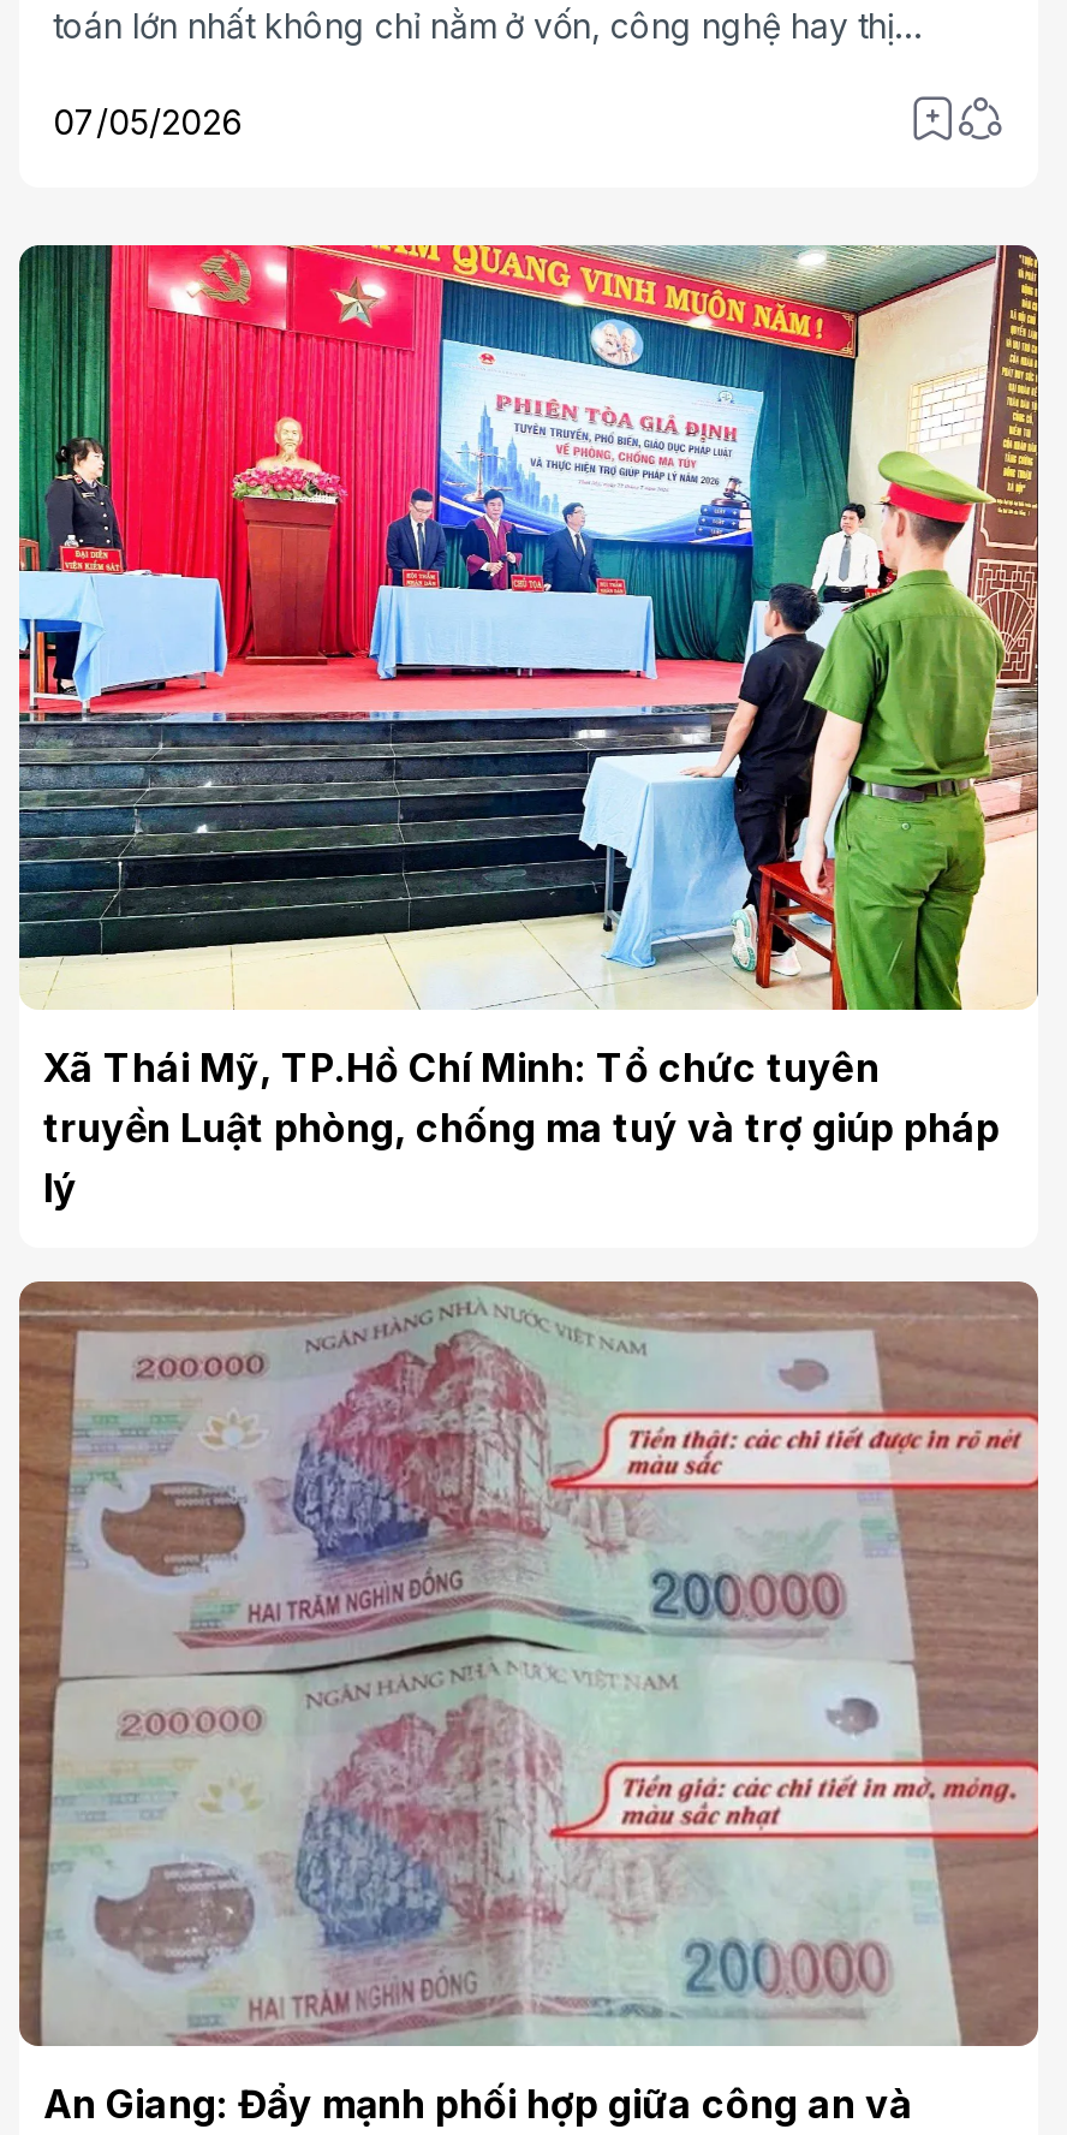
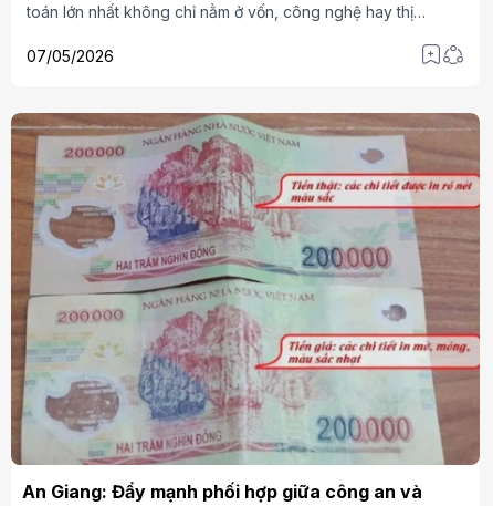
- [image]
- Xã Thái Mỹ, TP.Hồ Chí Minh: Tổ chức tuyên
- truyền Luật phòng, chống ma tuý và trợ giúp pháp
- lý
